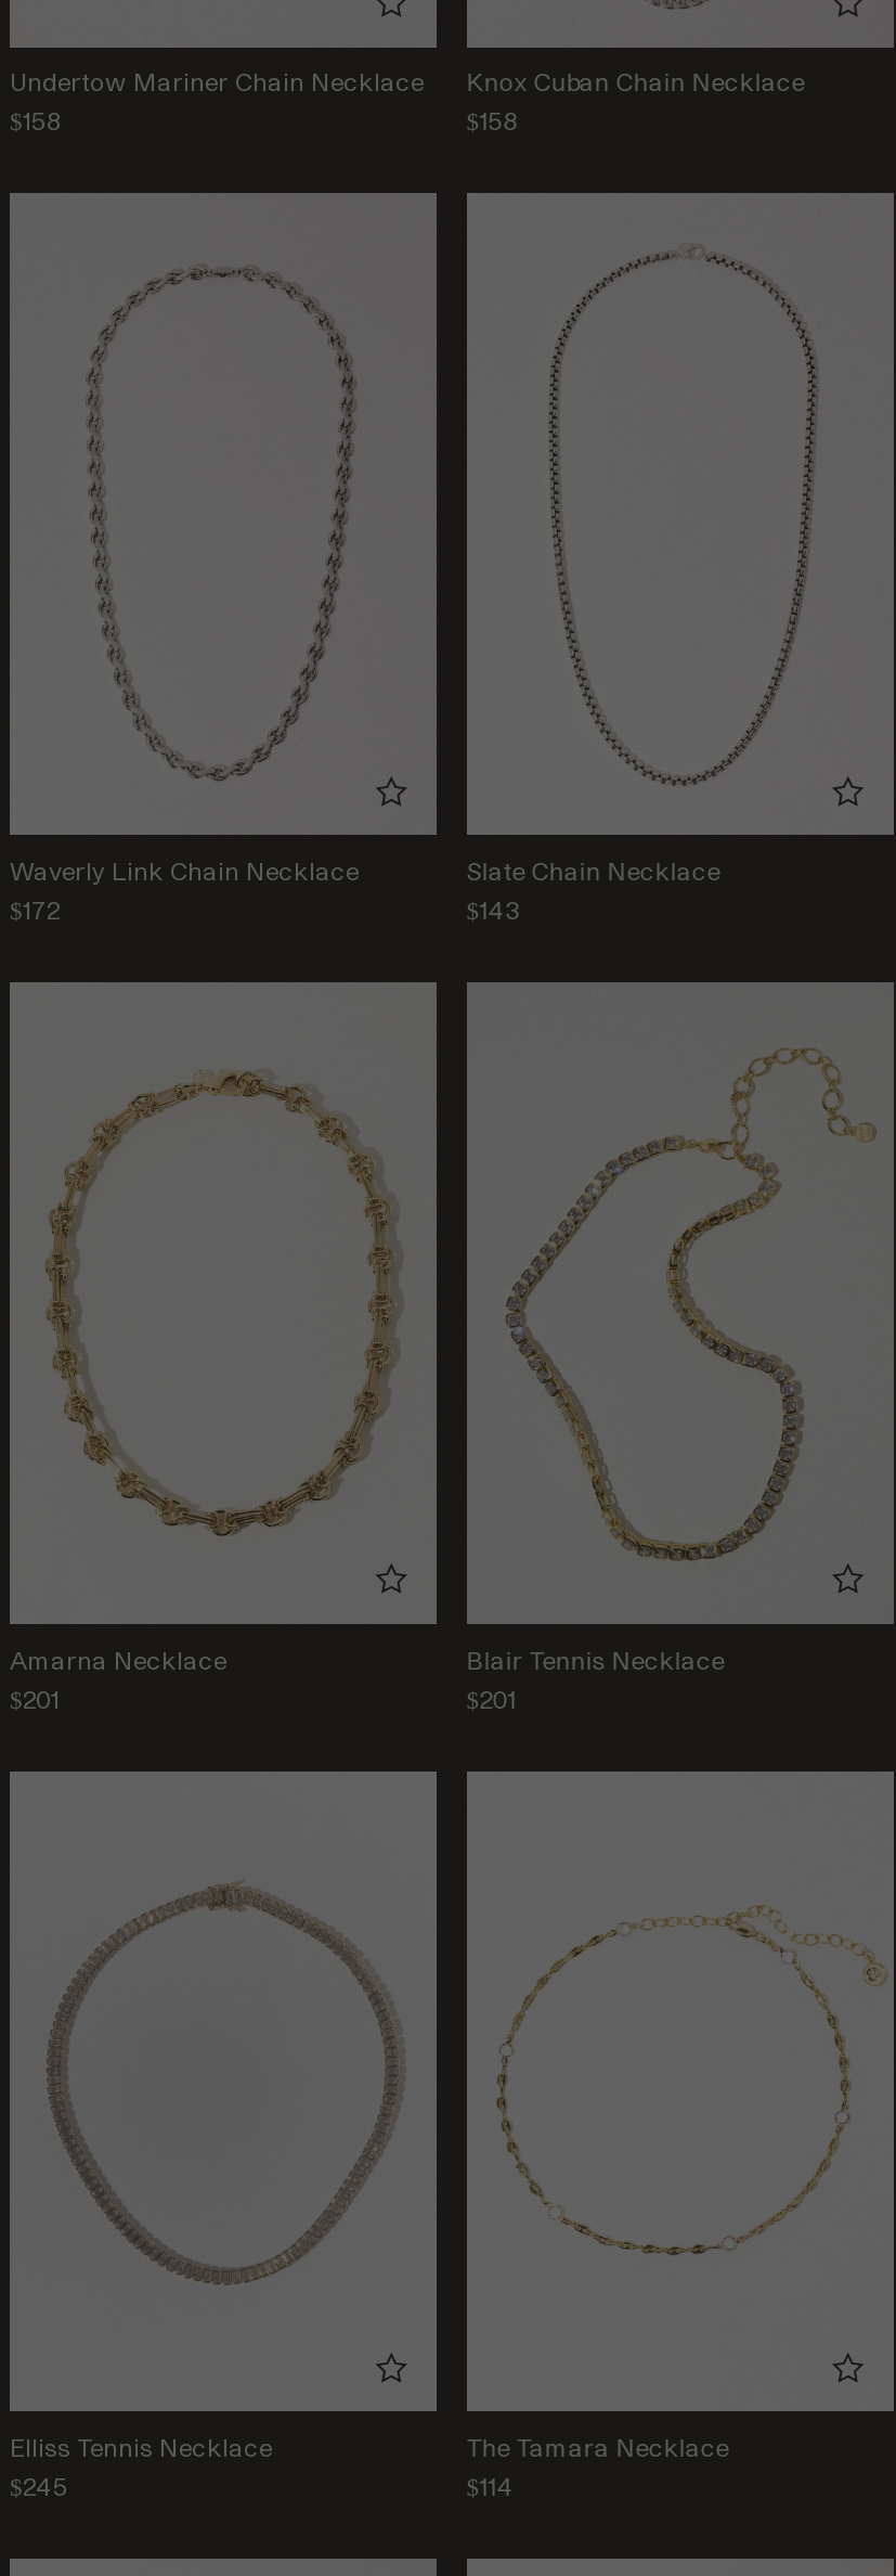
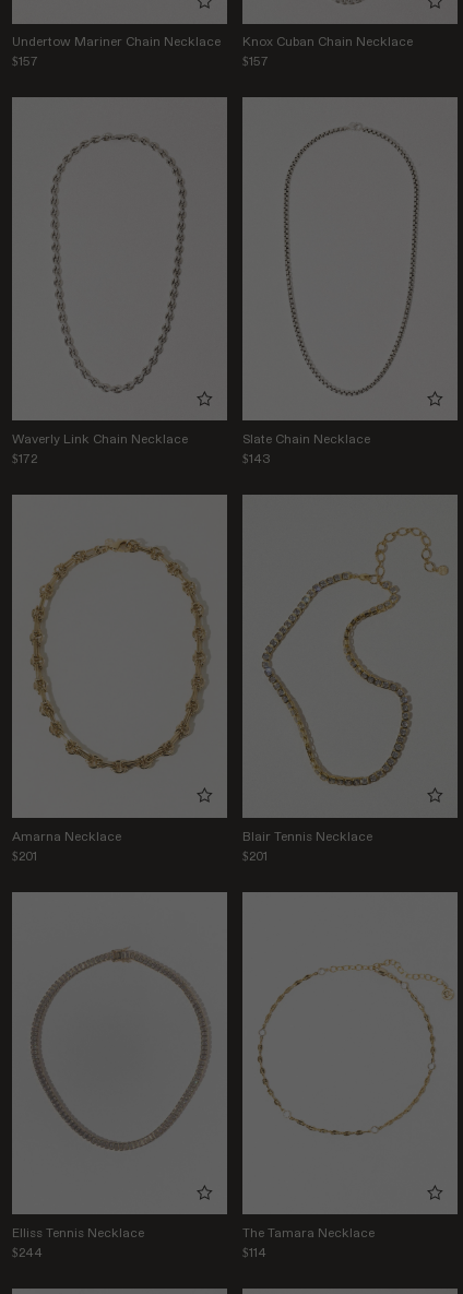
- $158
+ $157

- $158
+ $157

- $245
+ $244
